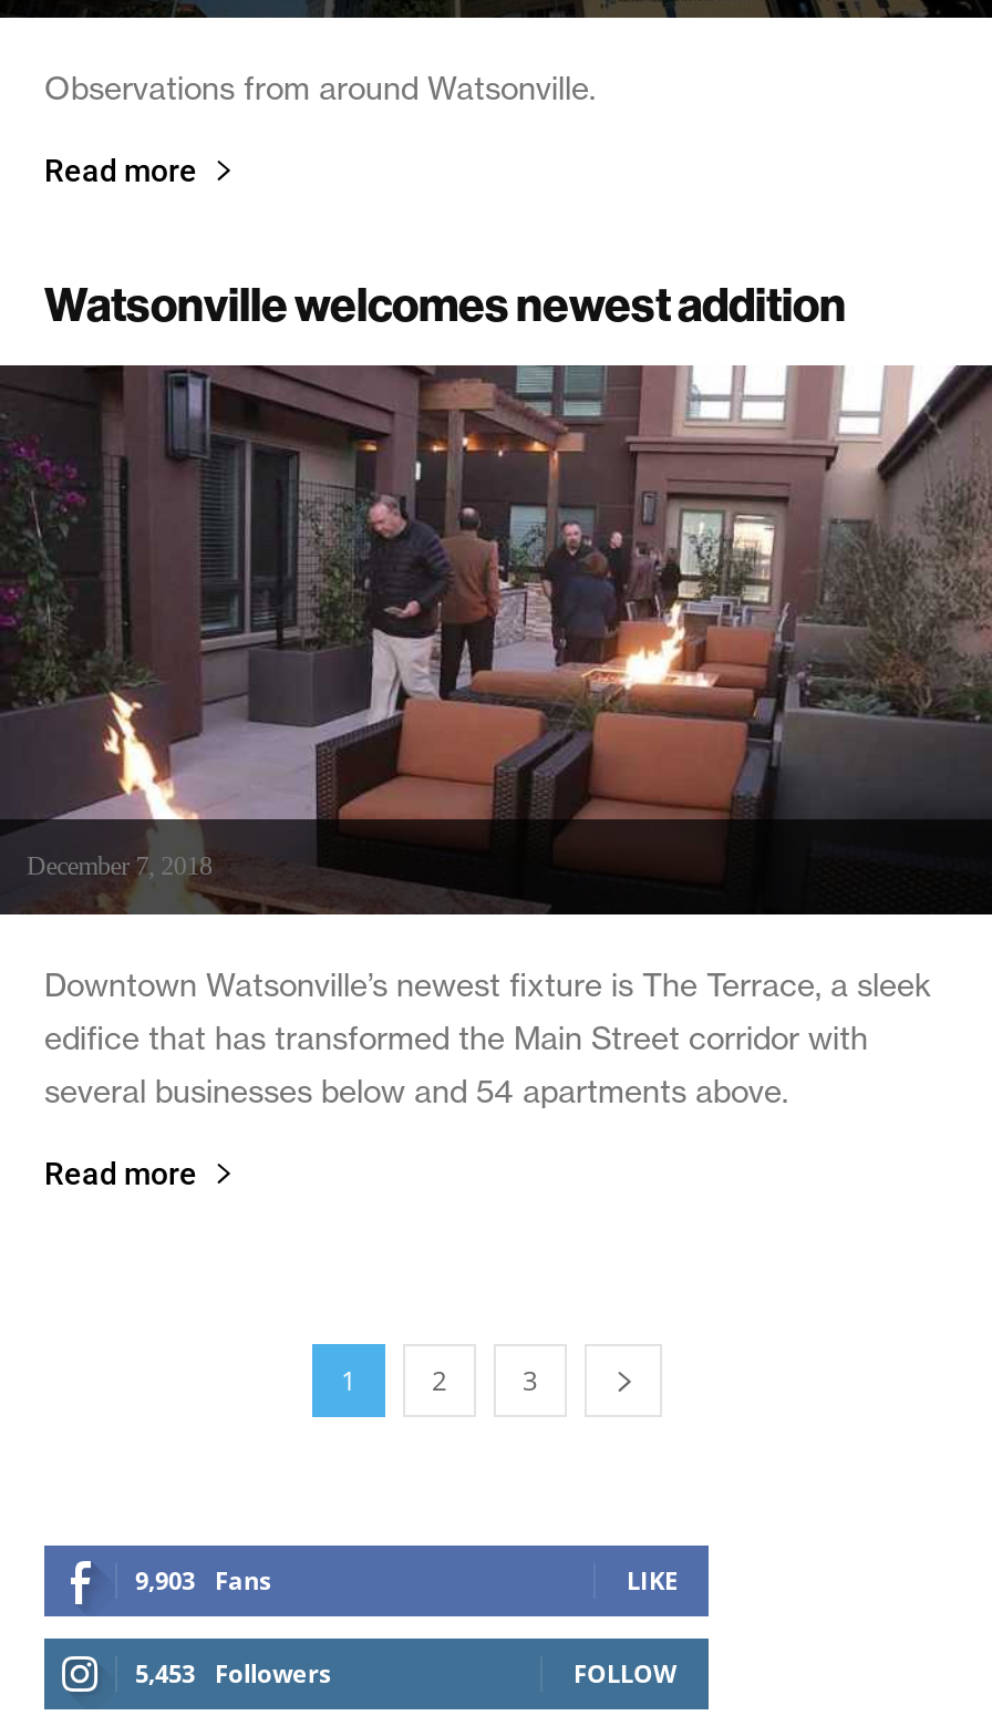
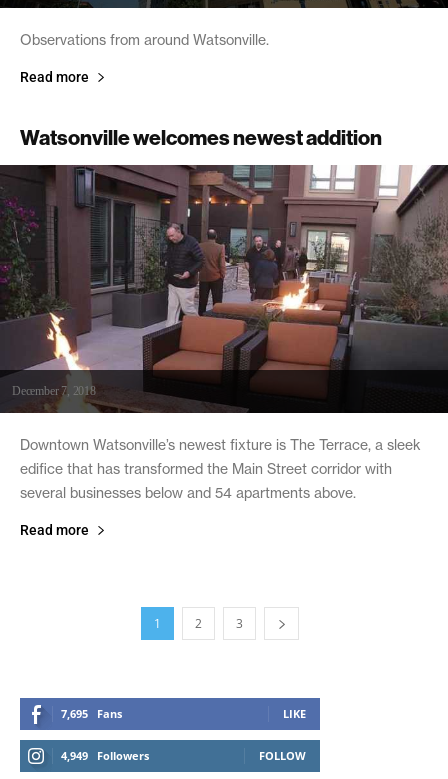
- 9,903 Fans
+ 7,695 Fans

- 5,453 Followers
+ 4,949 Followers
